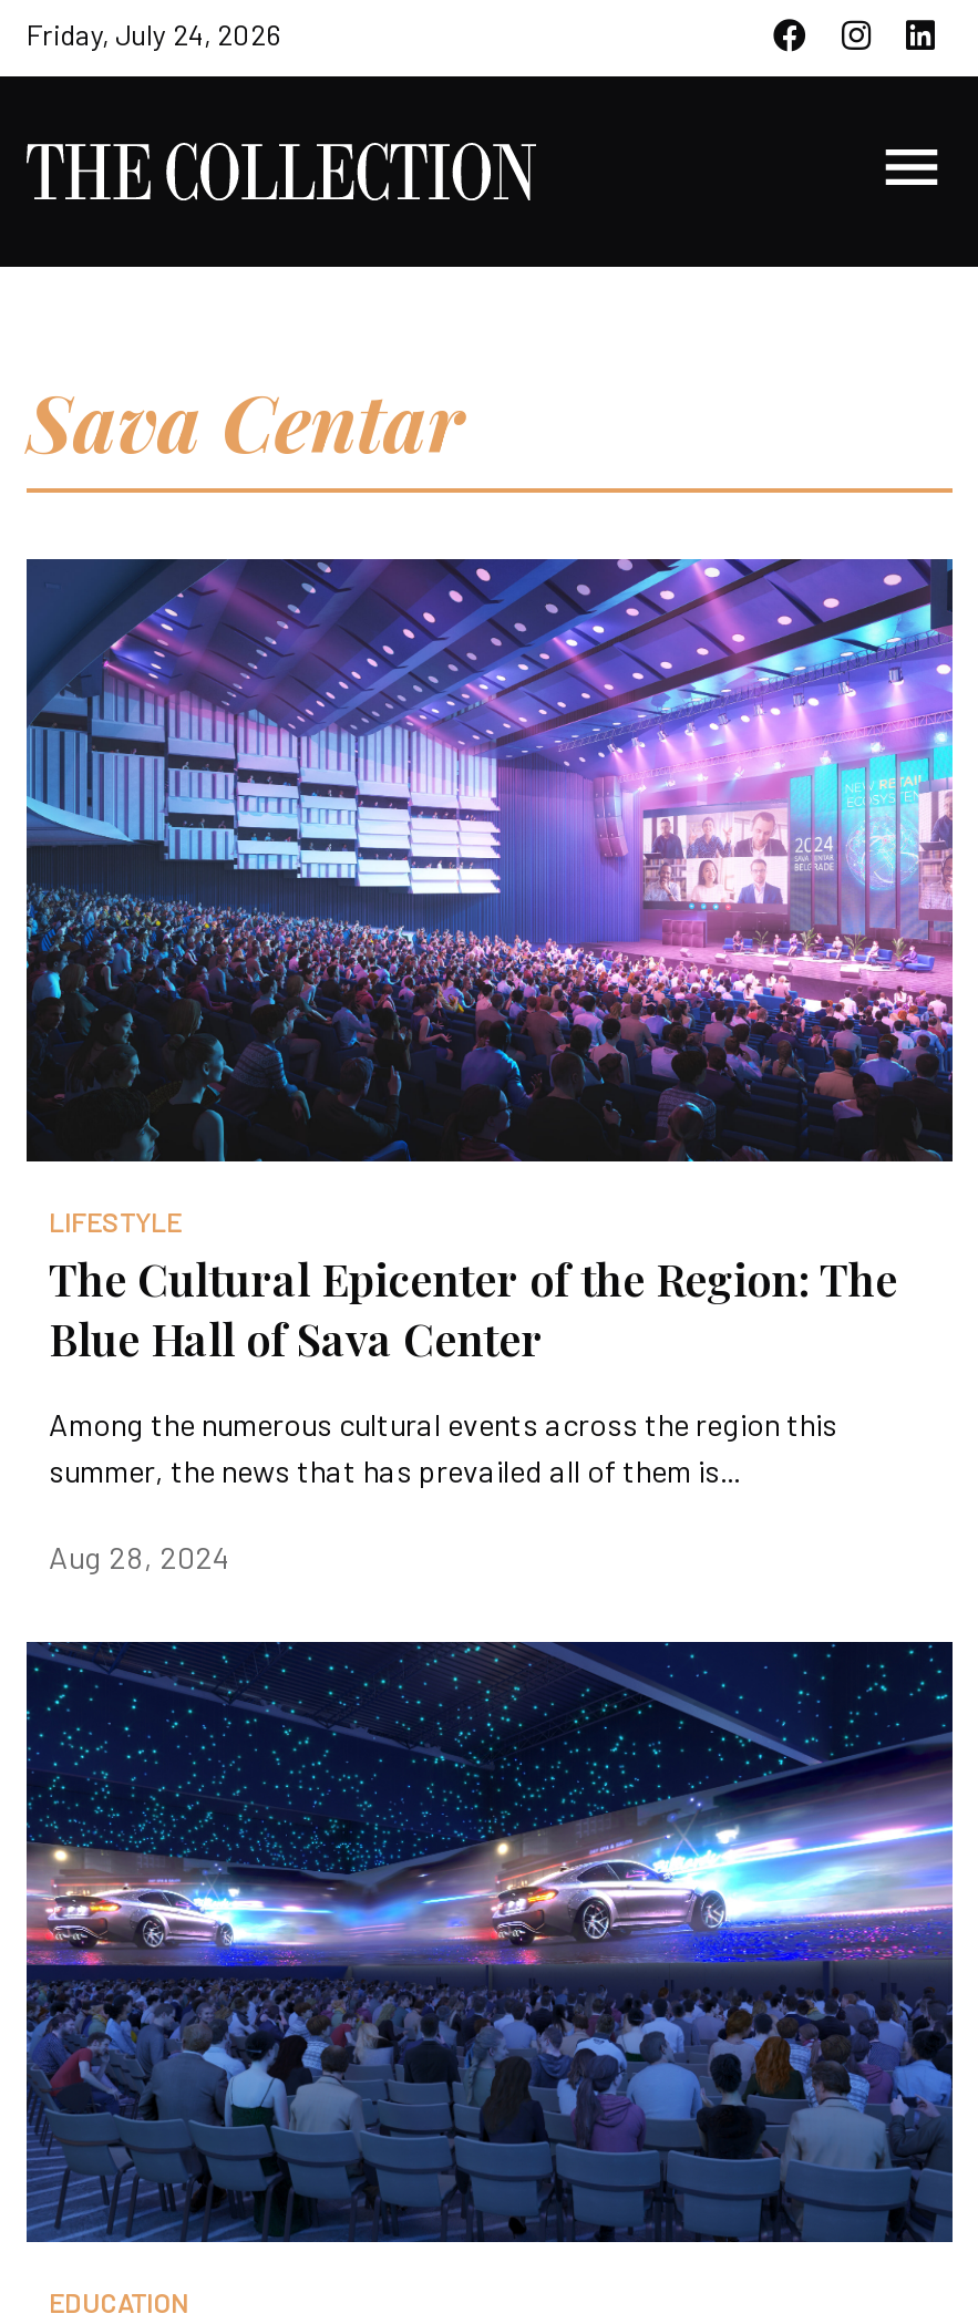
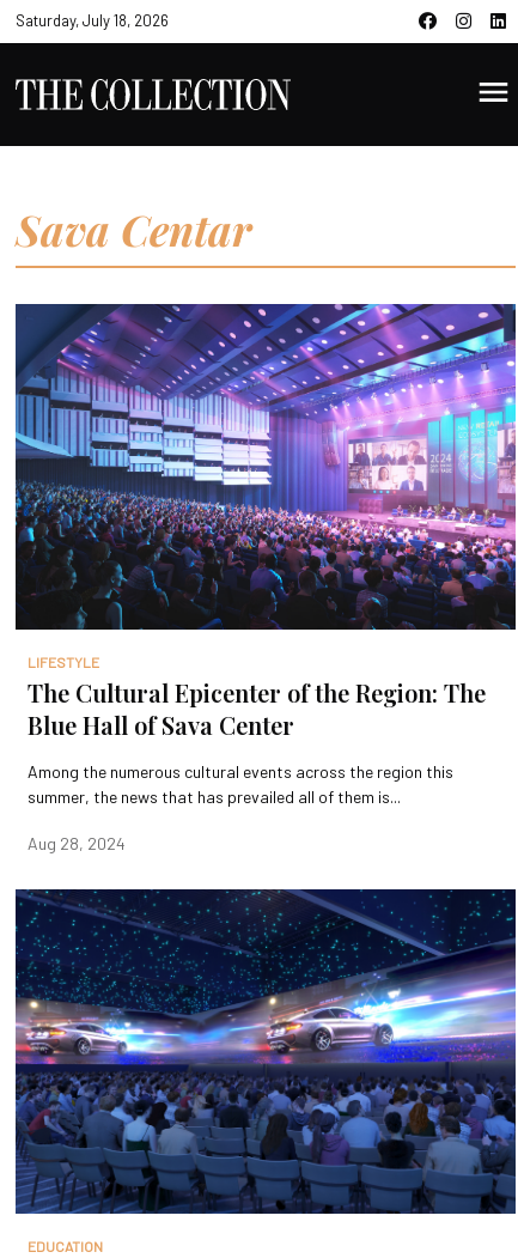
- Friday, July 24, 2026
+ Saturday, July 18, 2026
